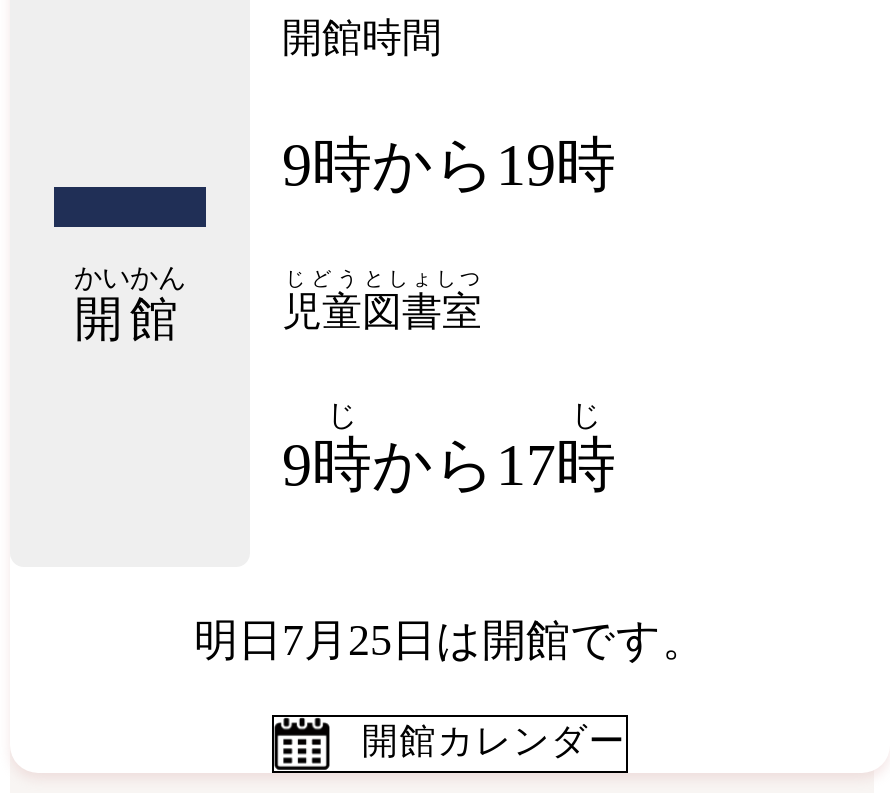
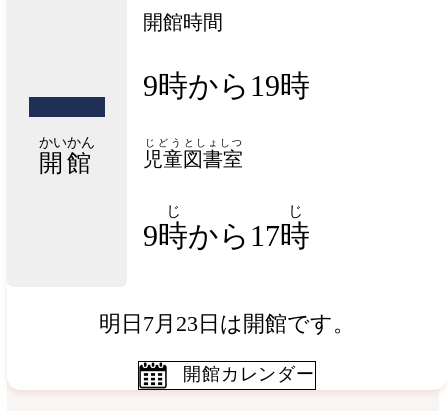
- 明日7月25日は開館です。
+ 明日7月23日は開館です。
